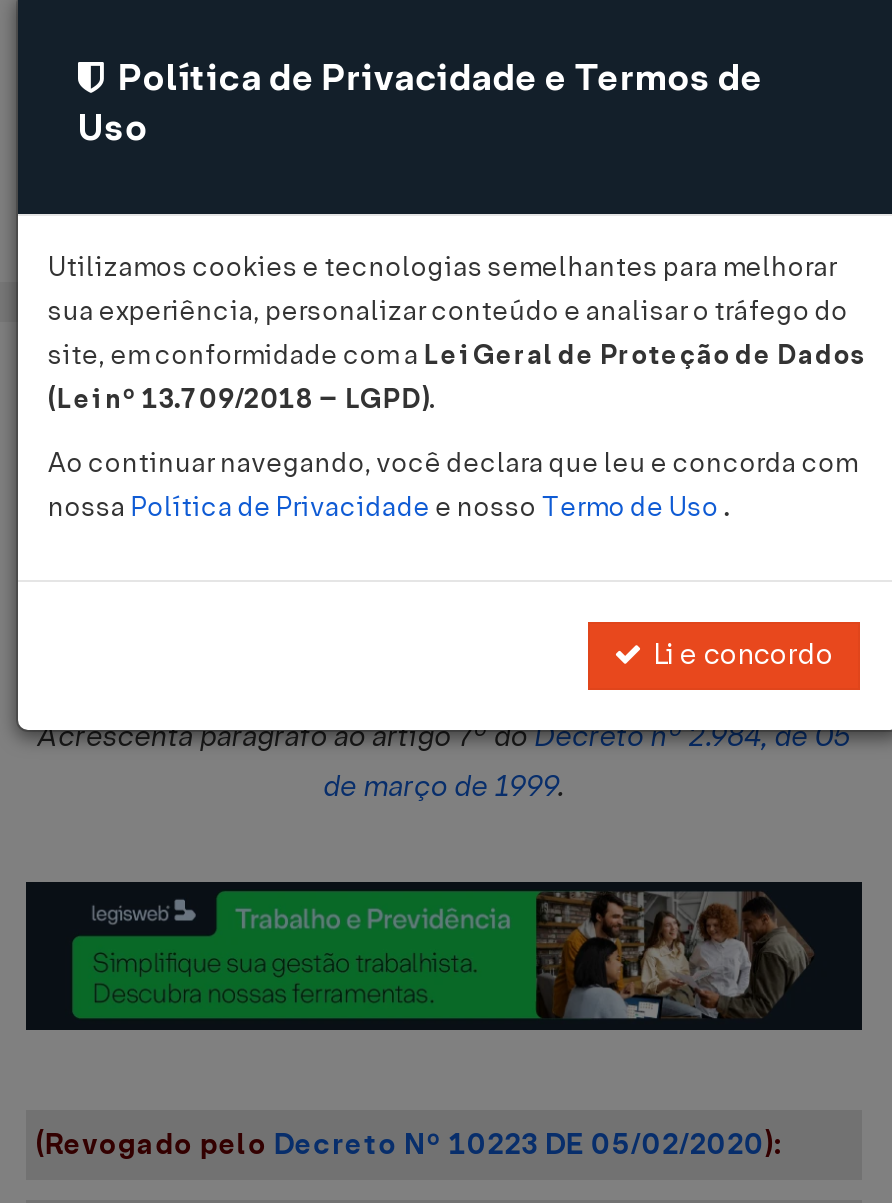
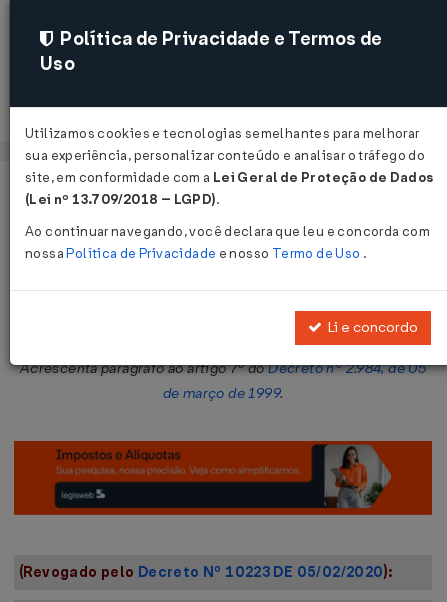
- [image]
+ [image]
